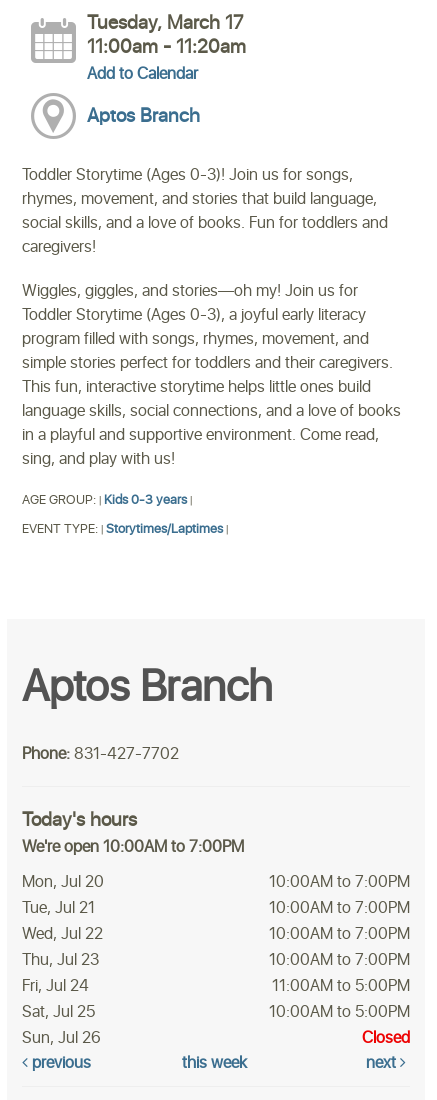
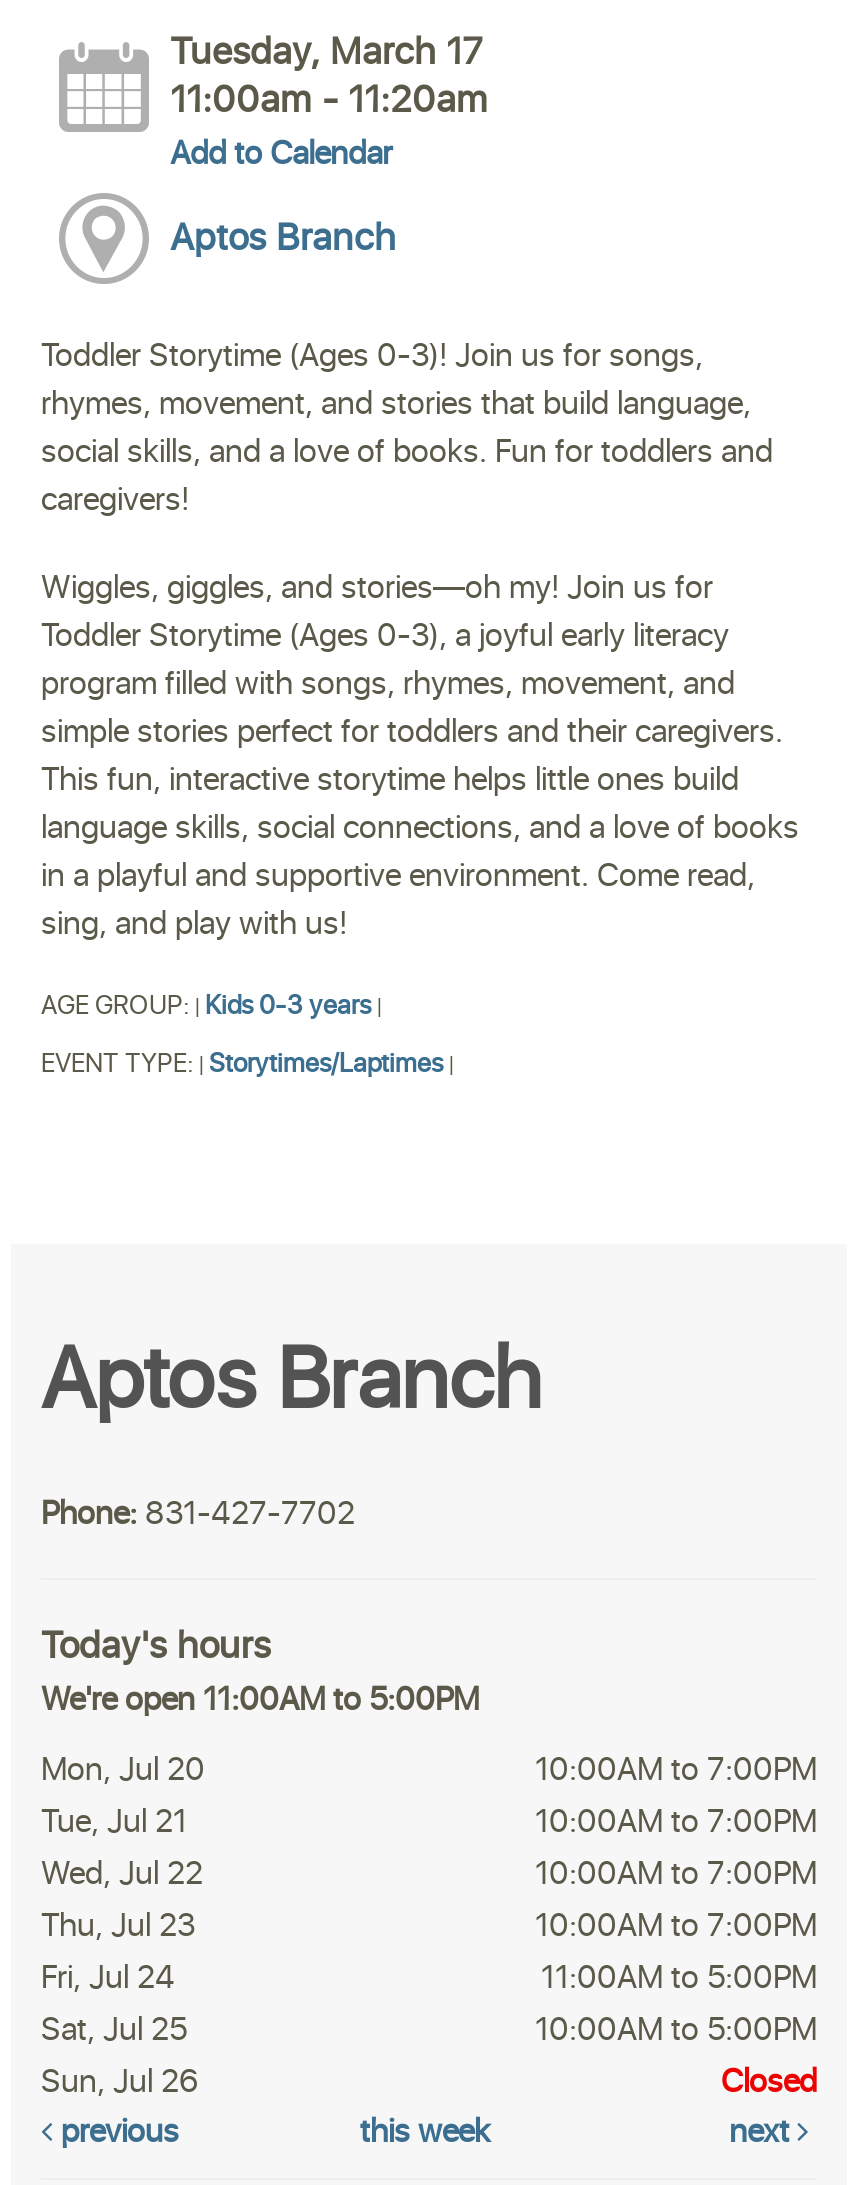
- We're open 10:00AM to 7:00PM
+ We're open 11:00AM to 5:00PM
